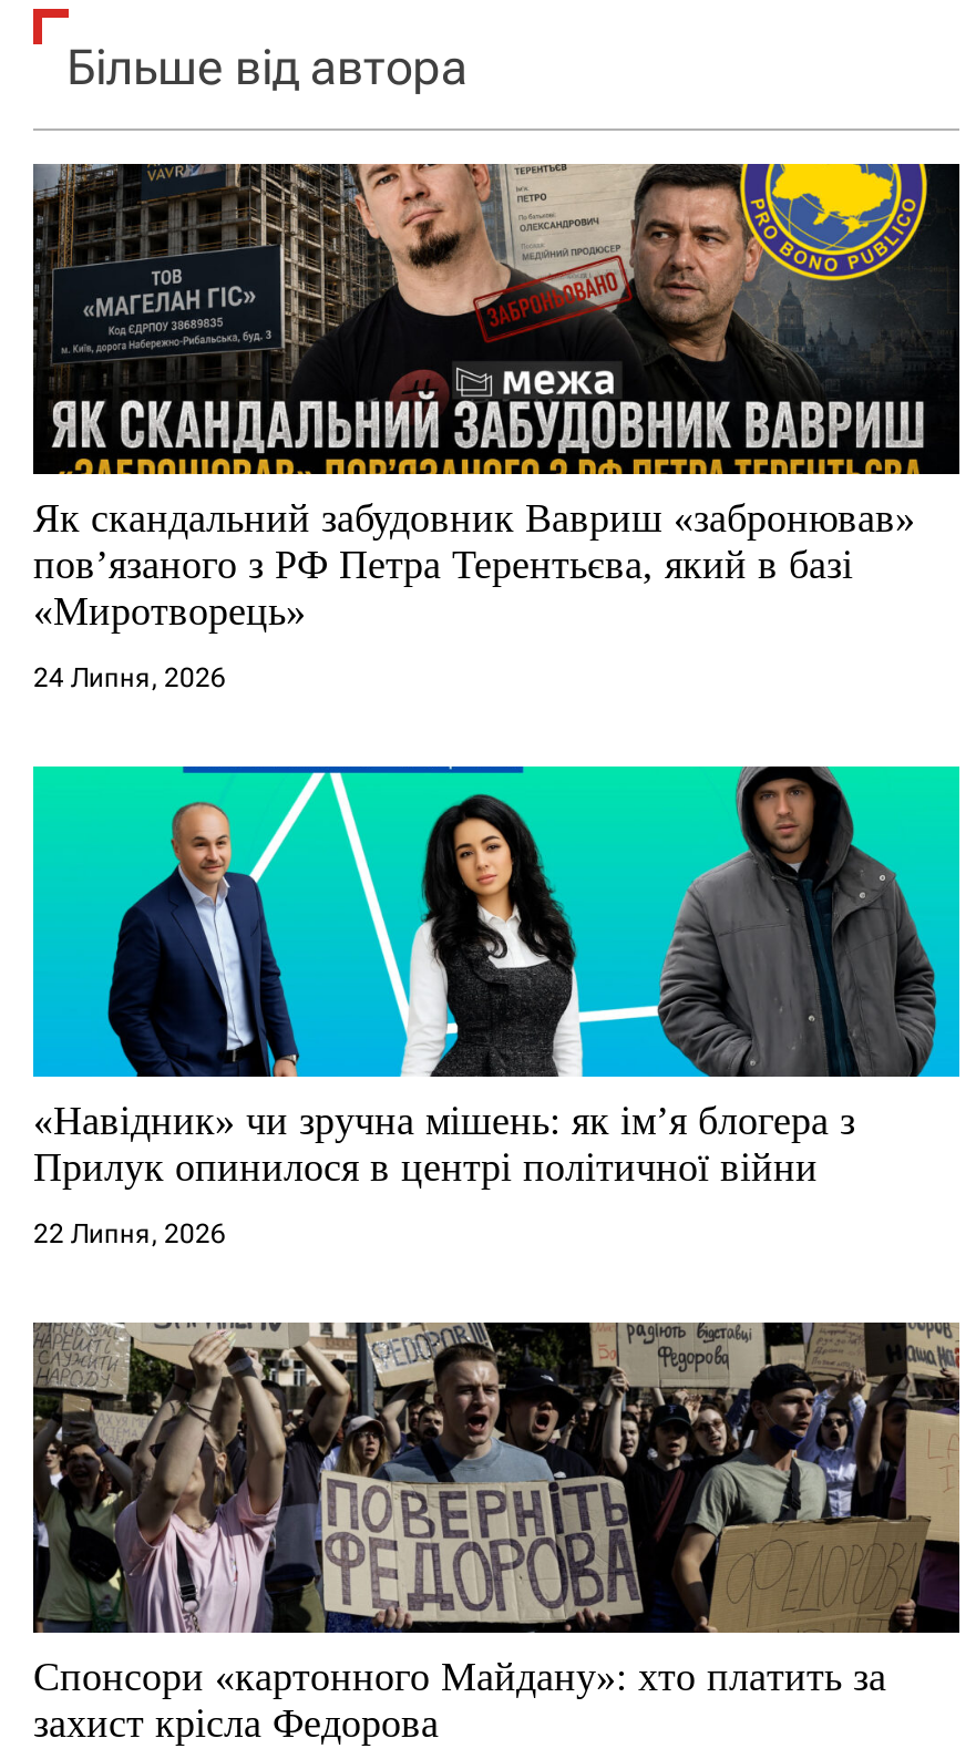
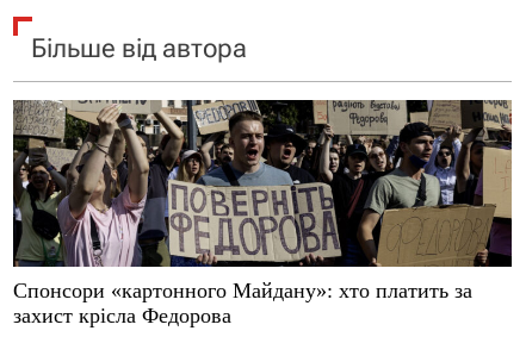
- [image]
- Як скандальний забудовник Вавриш «забронював»
- повʼязаного з РФ Петра Терентьєва, який в базі
- «Миротворець»
- 24 Липня, 2026

- [image]
- «Навідник» чи зручна мішень: як ім’я блогера з
- Прилук опинилося в центрі політичної війни
- 22 Липня, 2026
